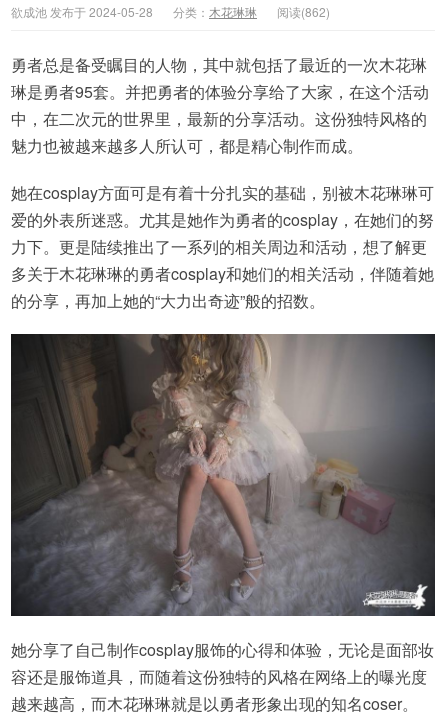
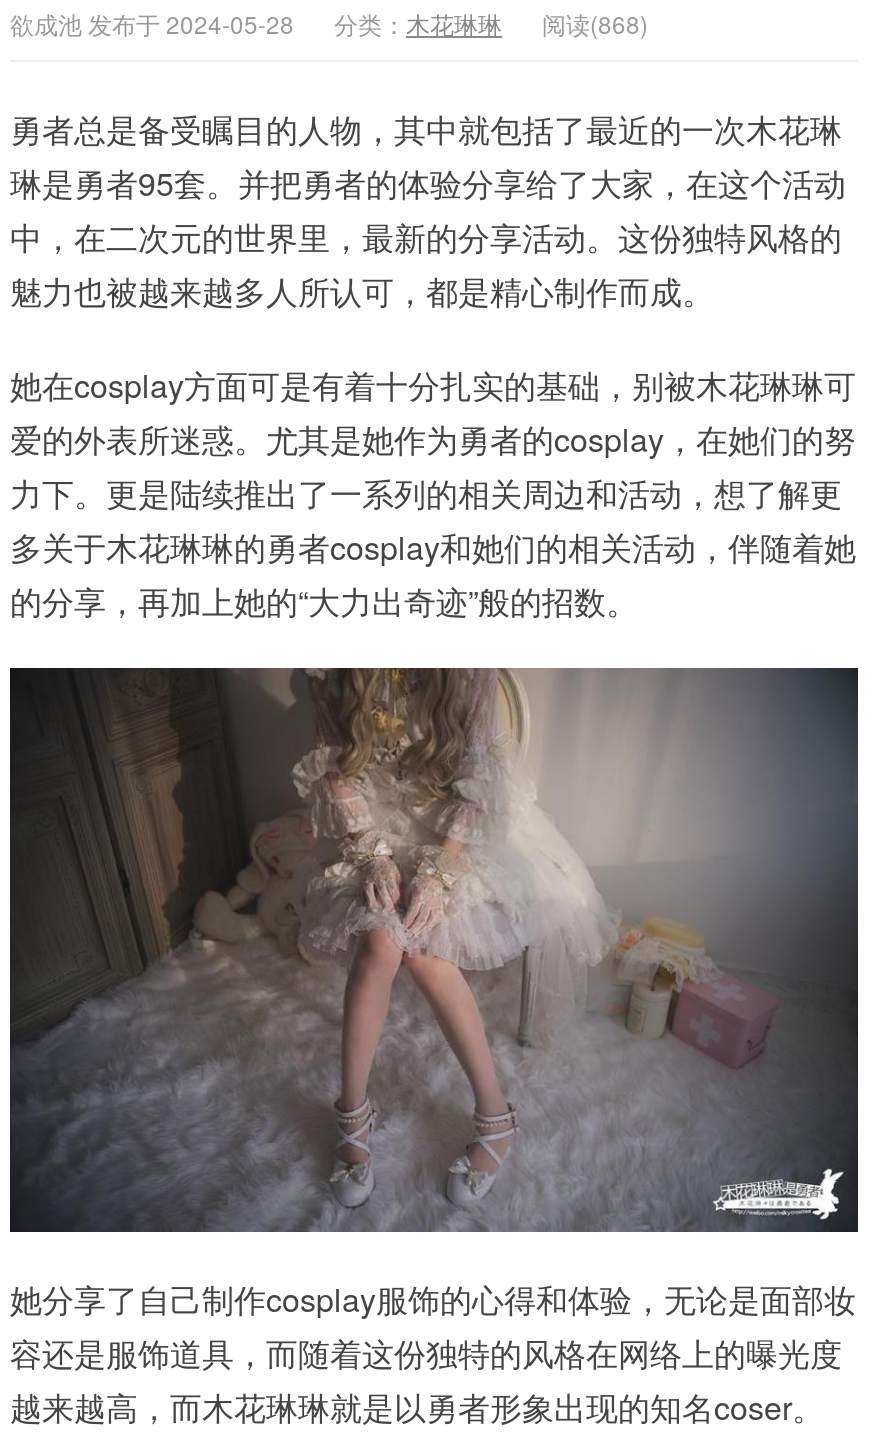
- 欲成池 发布于 2024-05-28 分类：木花琳琳 阅读(862)
+ 欲成池 发布于 2024-05-28 分类：木花琳琳 阅读(868)
